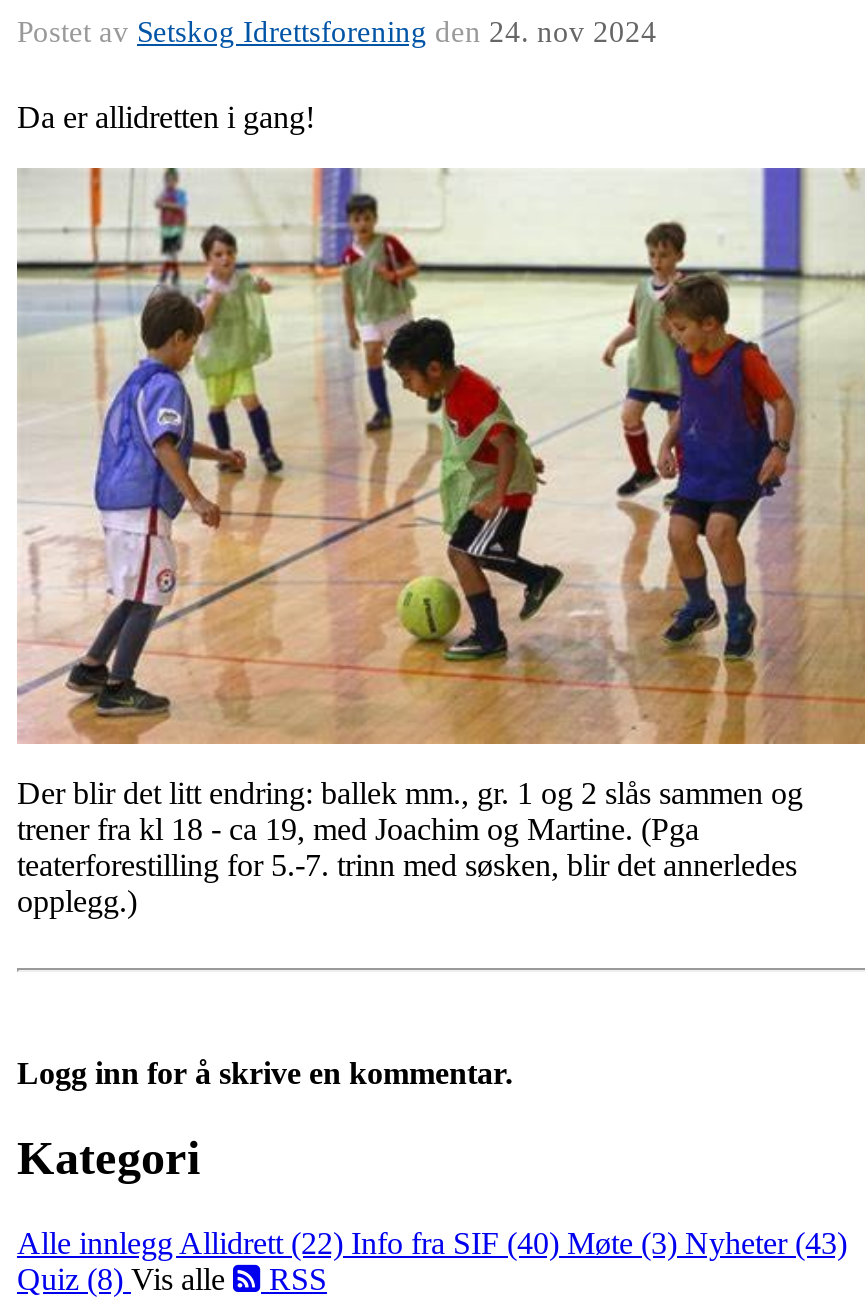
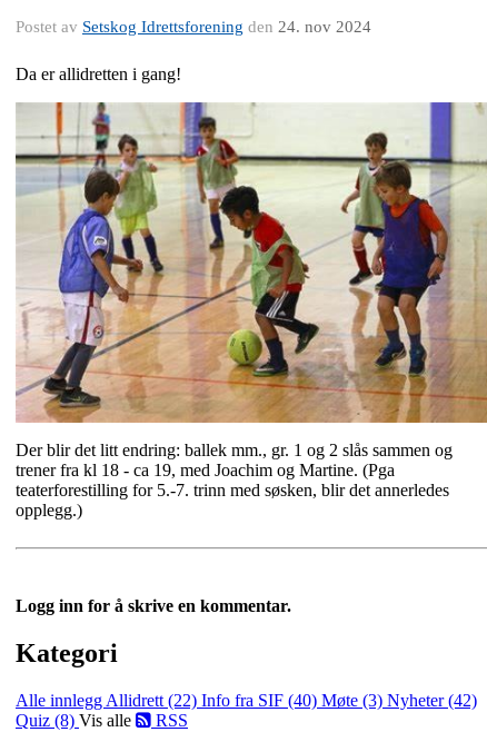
- Alle innlegg Allidrett (22) Info fra SIF (40) Møte (3) Nyheter (43)
+ Alle innlegg Allidrett (22) Info fra SIF (40) Møte (3) Nyheter (42)
